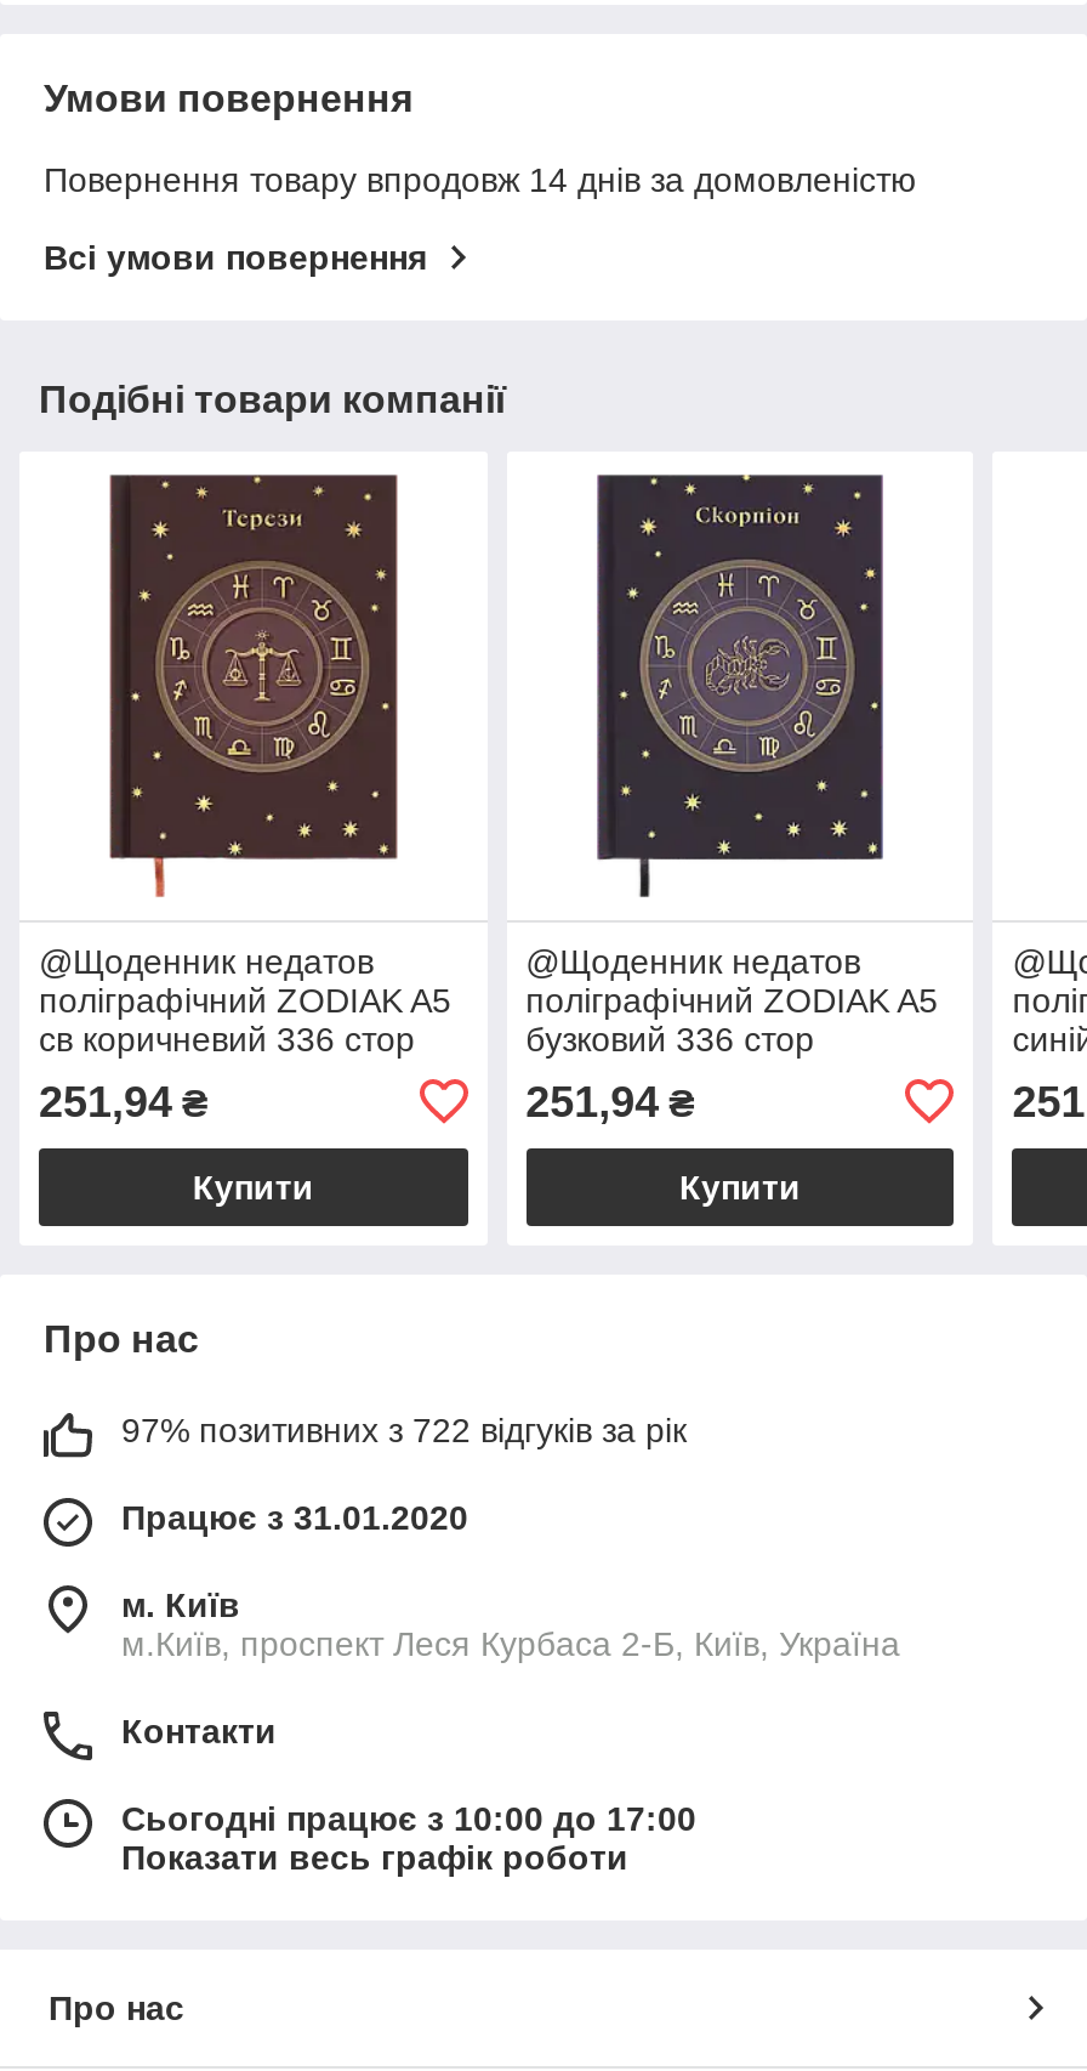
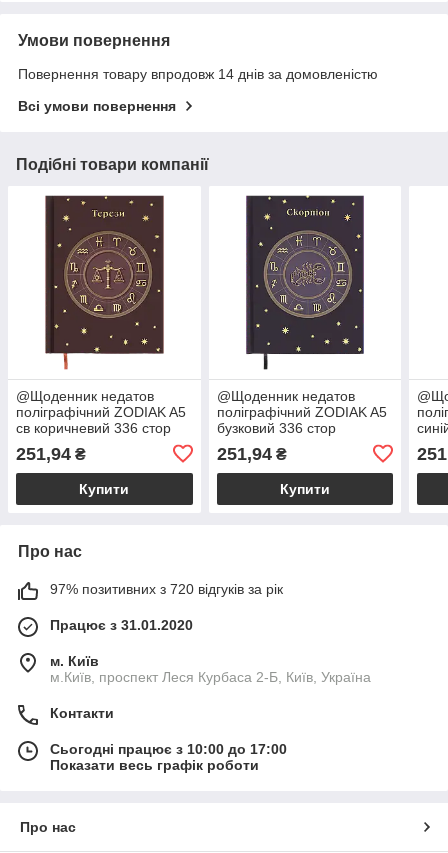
- 97% позитивних з 722 відгуків за рік
+ 97% позитивних з 720 відгуків за рік
